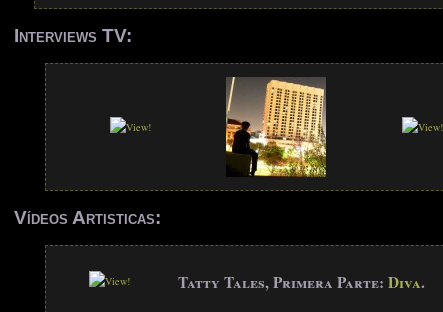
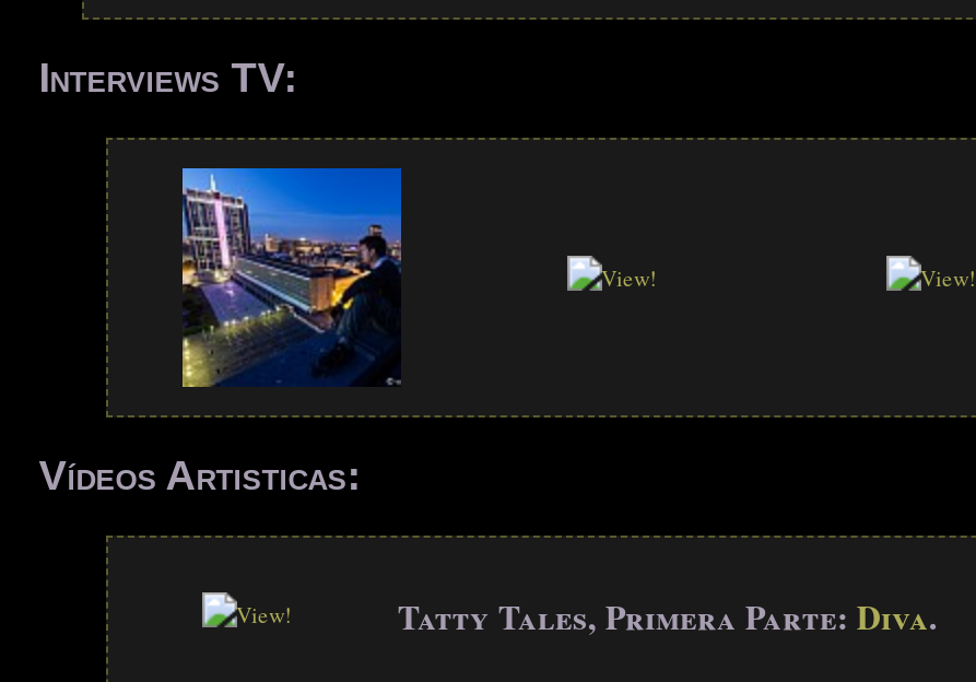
+ [image]

- [image]
